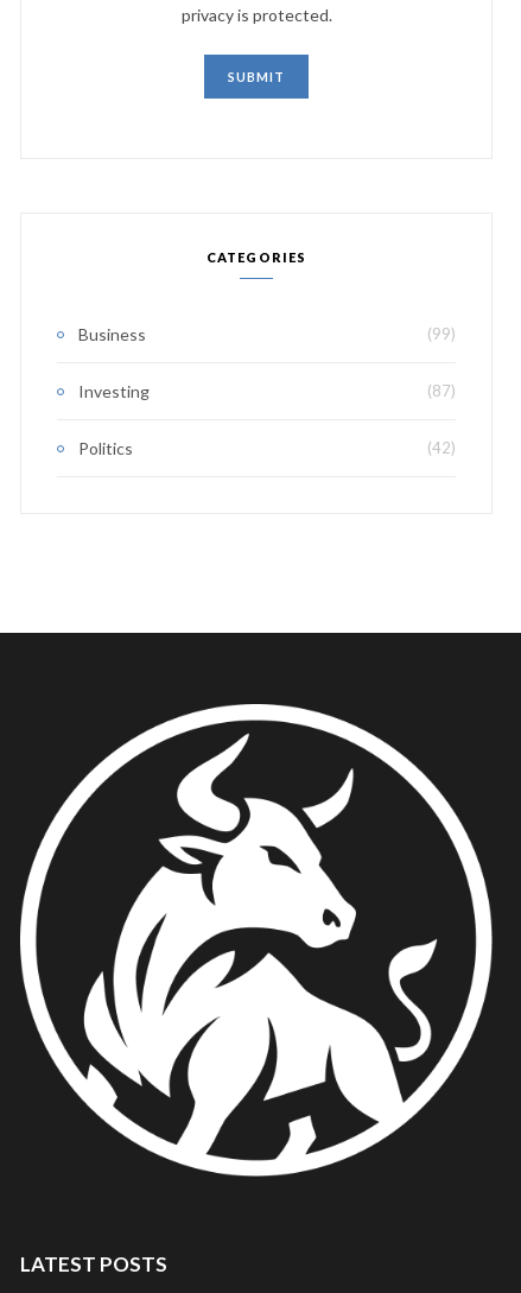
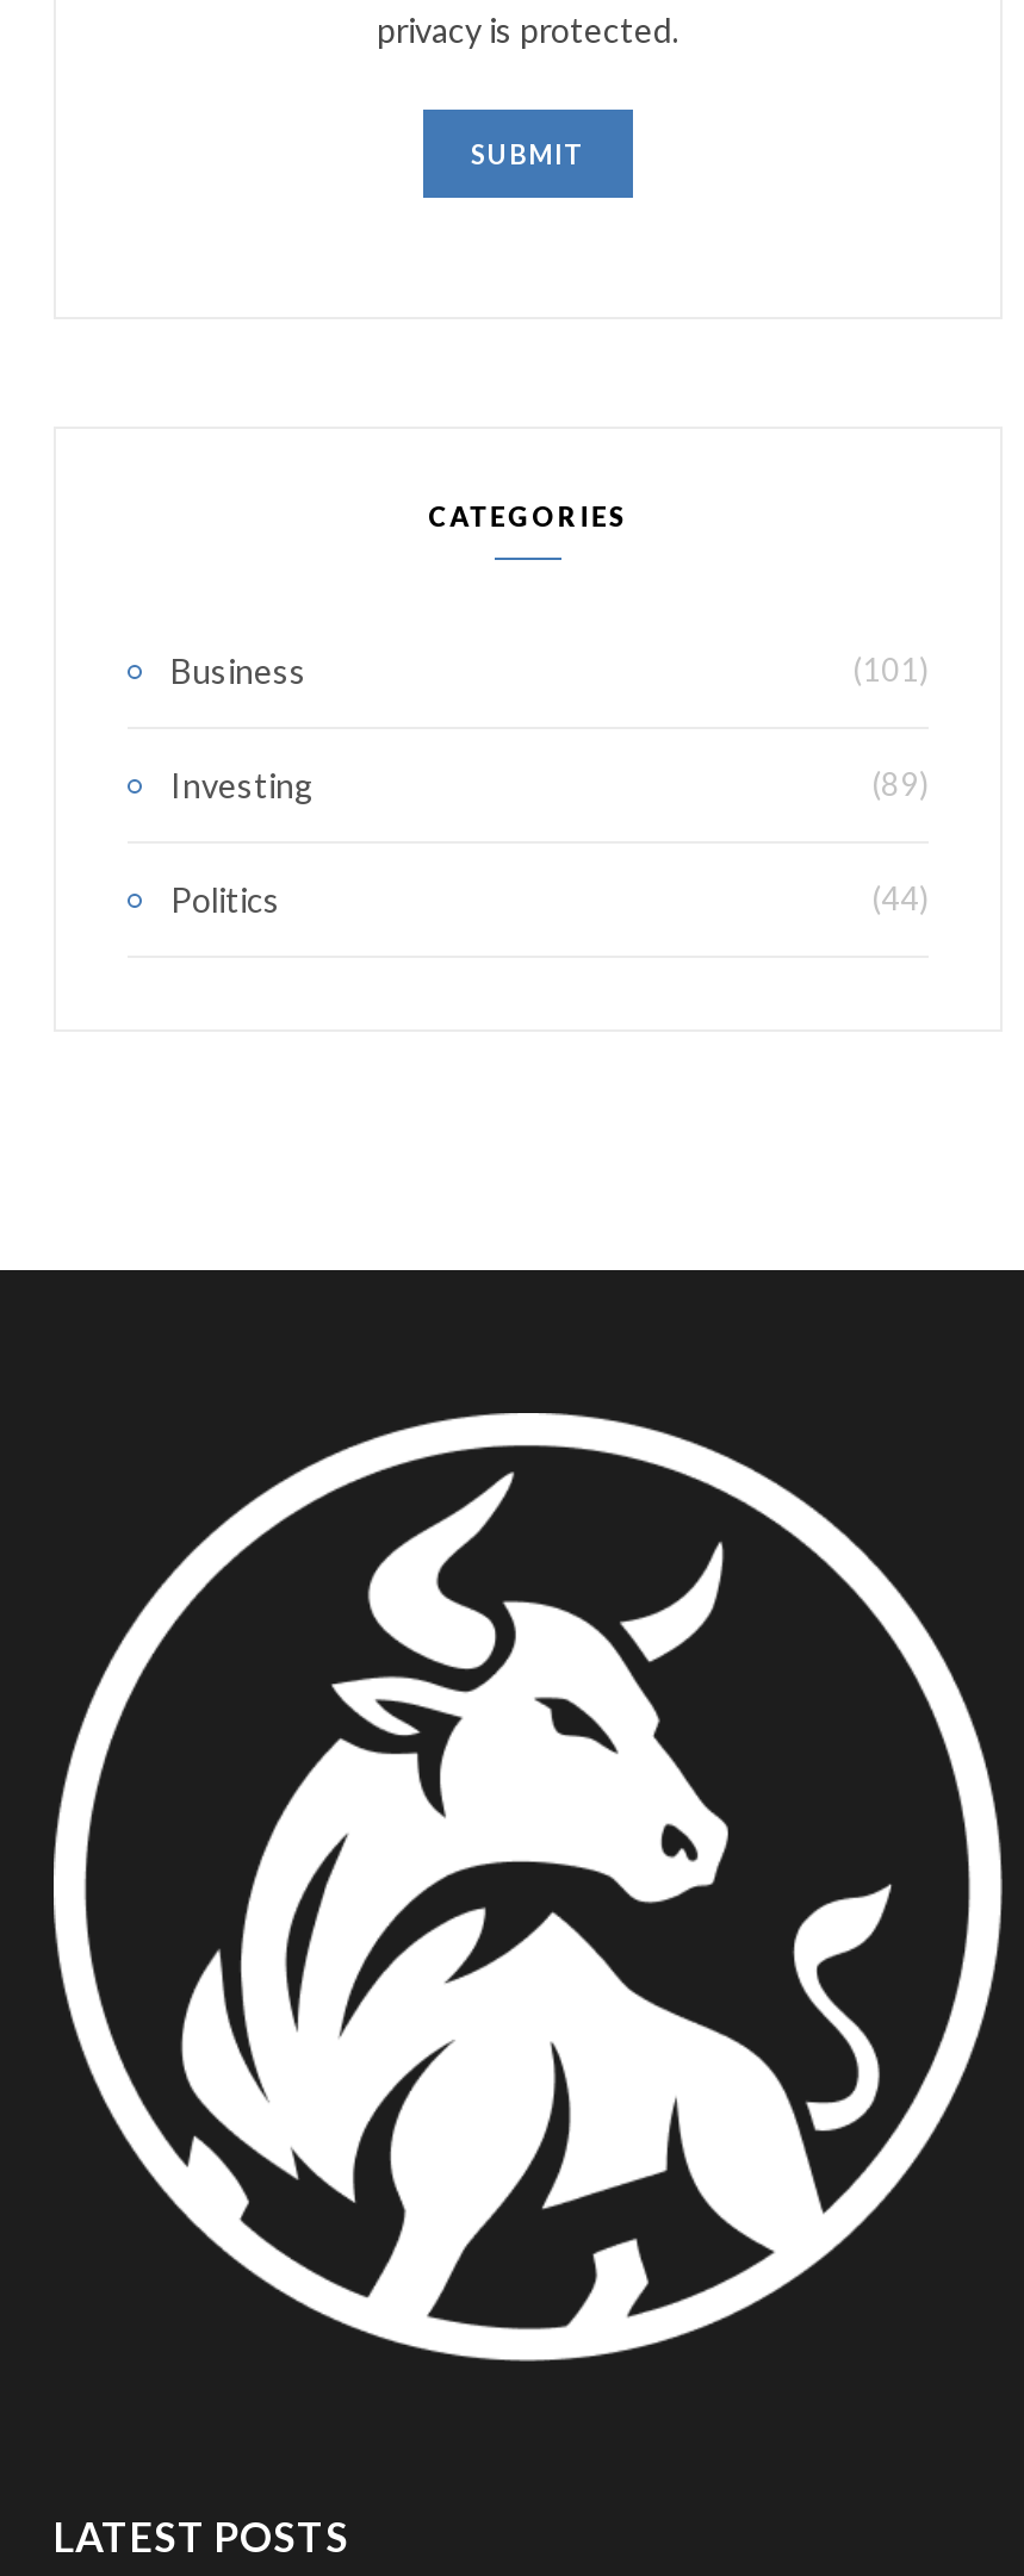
- (99)
+ (101)

- (87)
+ (89)

- (42)
+ (44)
